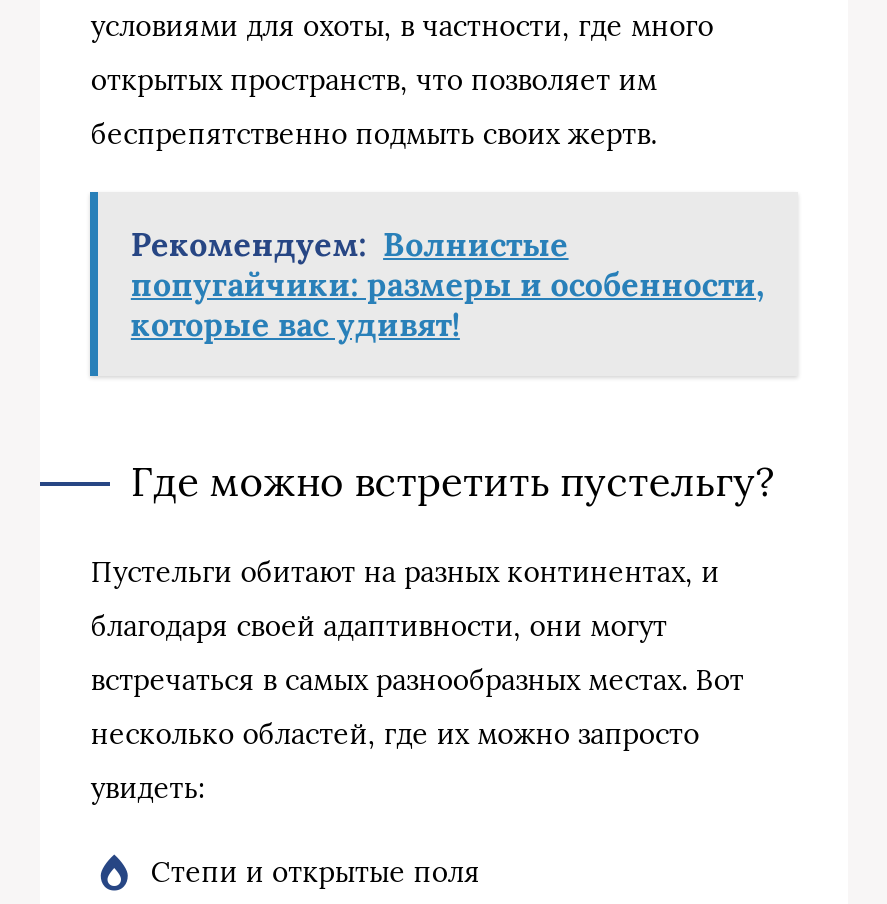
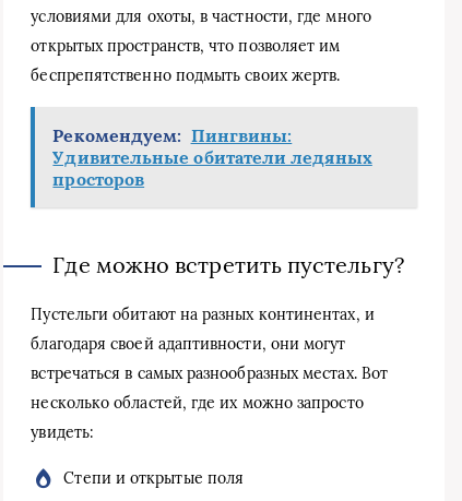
- Рекомендуем: Волнистые
- попугайчики: размеры и особенности,
- которые вас удивят!
+ Рекомендуем: Пингвины:
+ Удивительные обитатели ледяных
+ просторов
